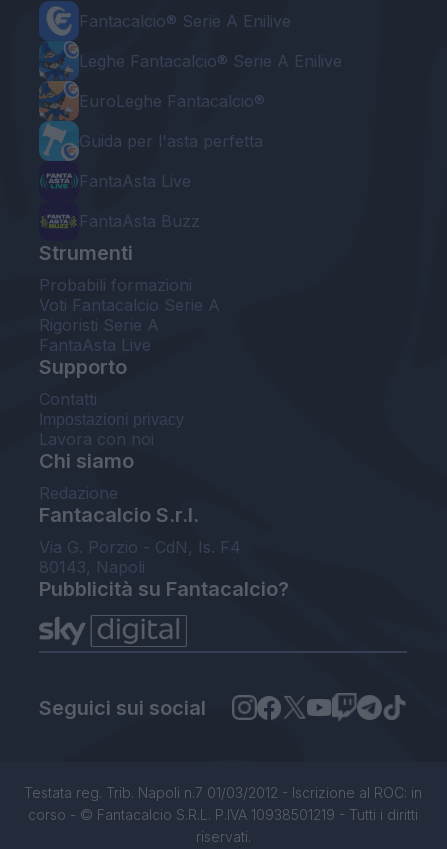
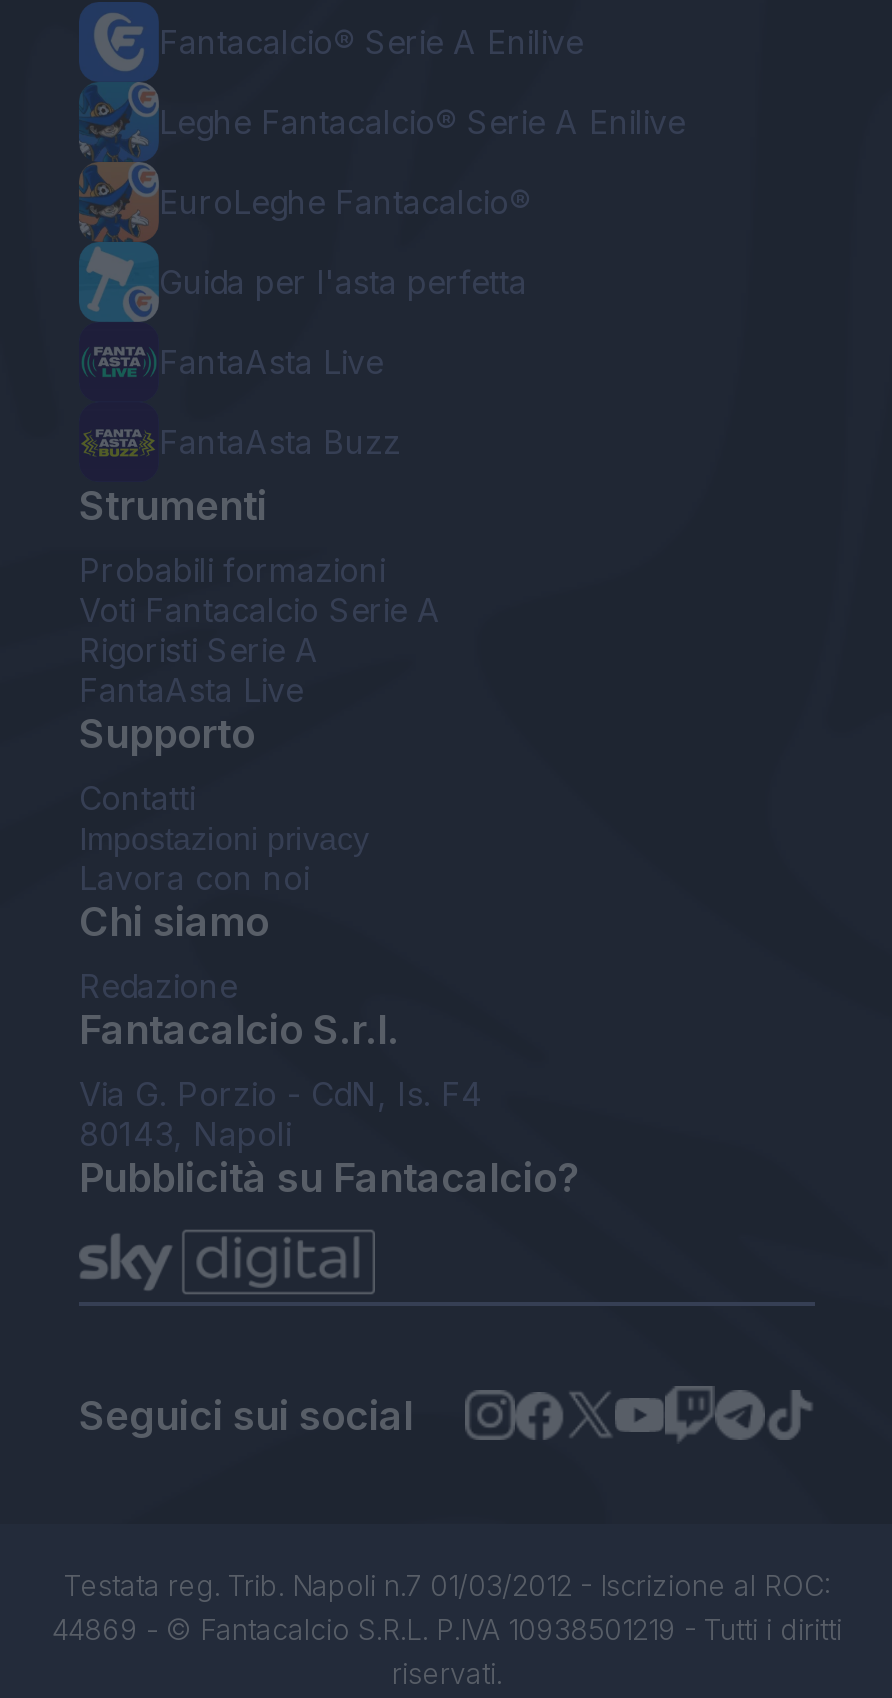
- Testata reg. Trib. Napoli n.7 01/03/2012 - Iscrizione al ROC: in
- corso - © Fantacalcio S.R.L. P.IVA 10938501219 - Tutti i diritti
+ Testata reg. Trib. Napoli n.7 01/03/2012 - Iscrizione al ROC:
+ 44869 - © Fantacalcio S.R.L. P.IVA 10938501219 - Tutti i diritti
